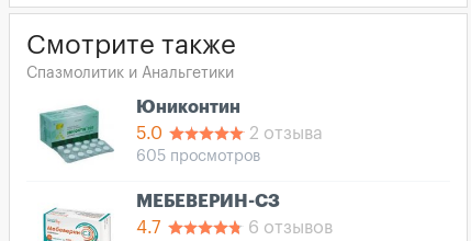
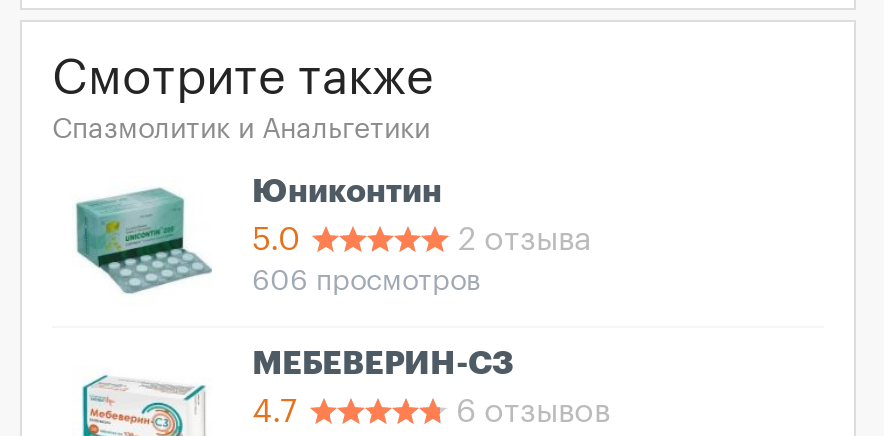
- 605 просмотров
+ 606 просмотров
